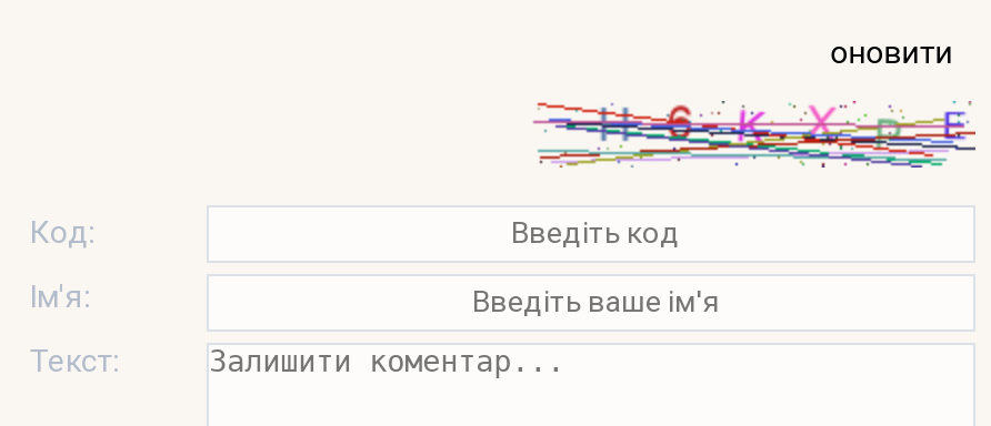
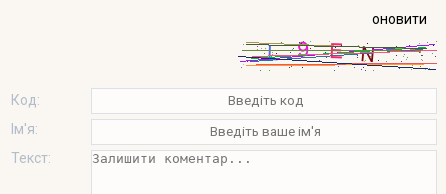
- [image]
+ [image]
